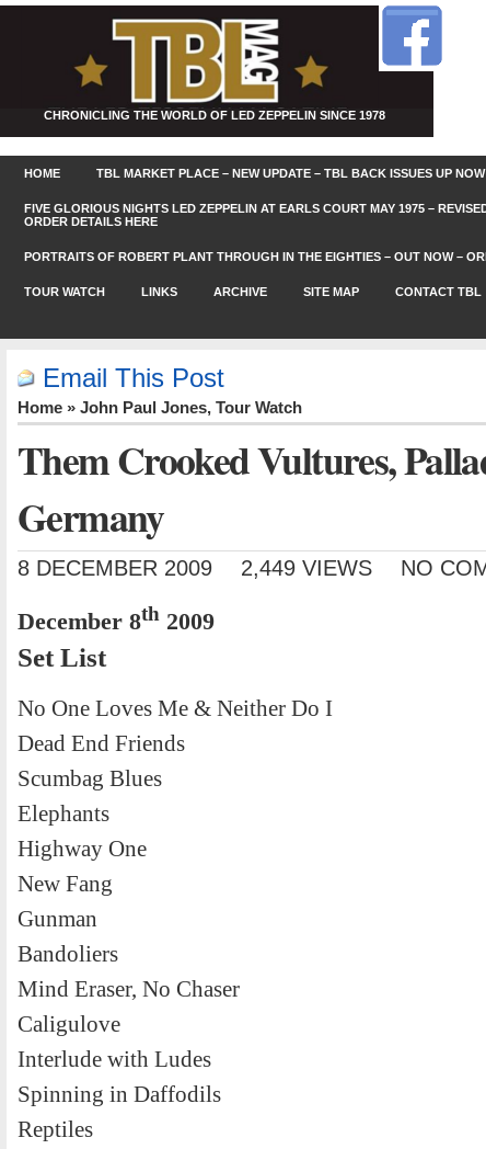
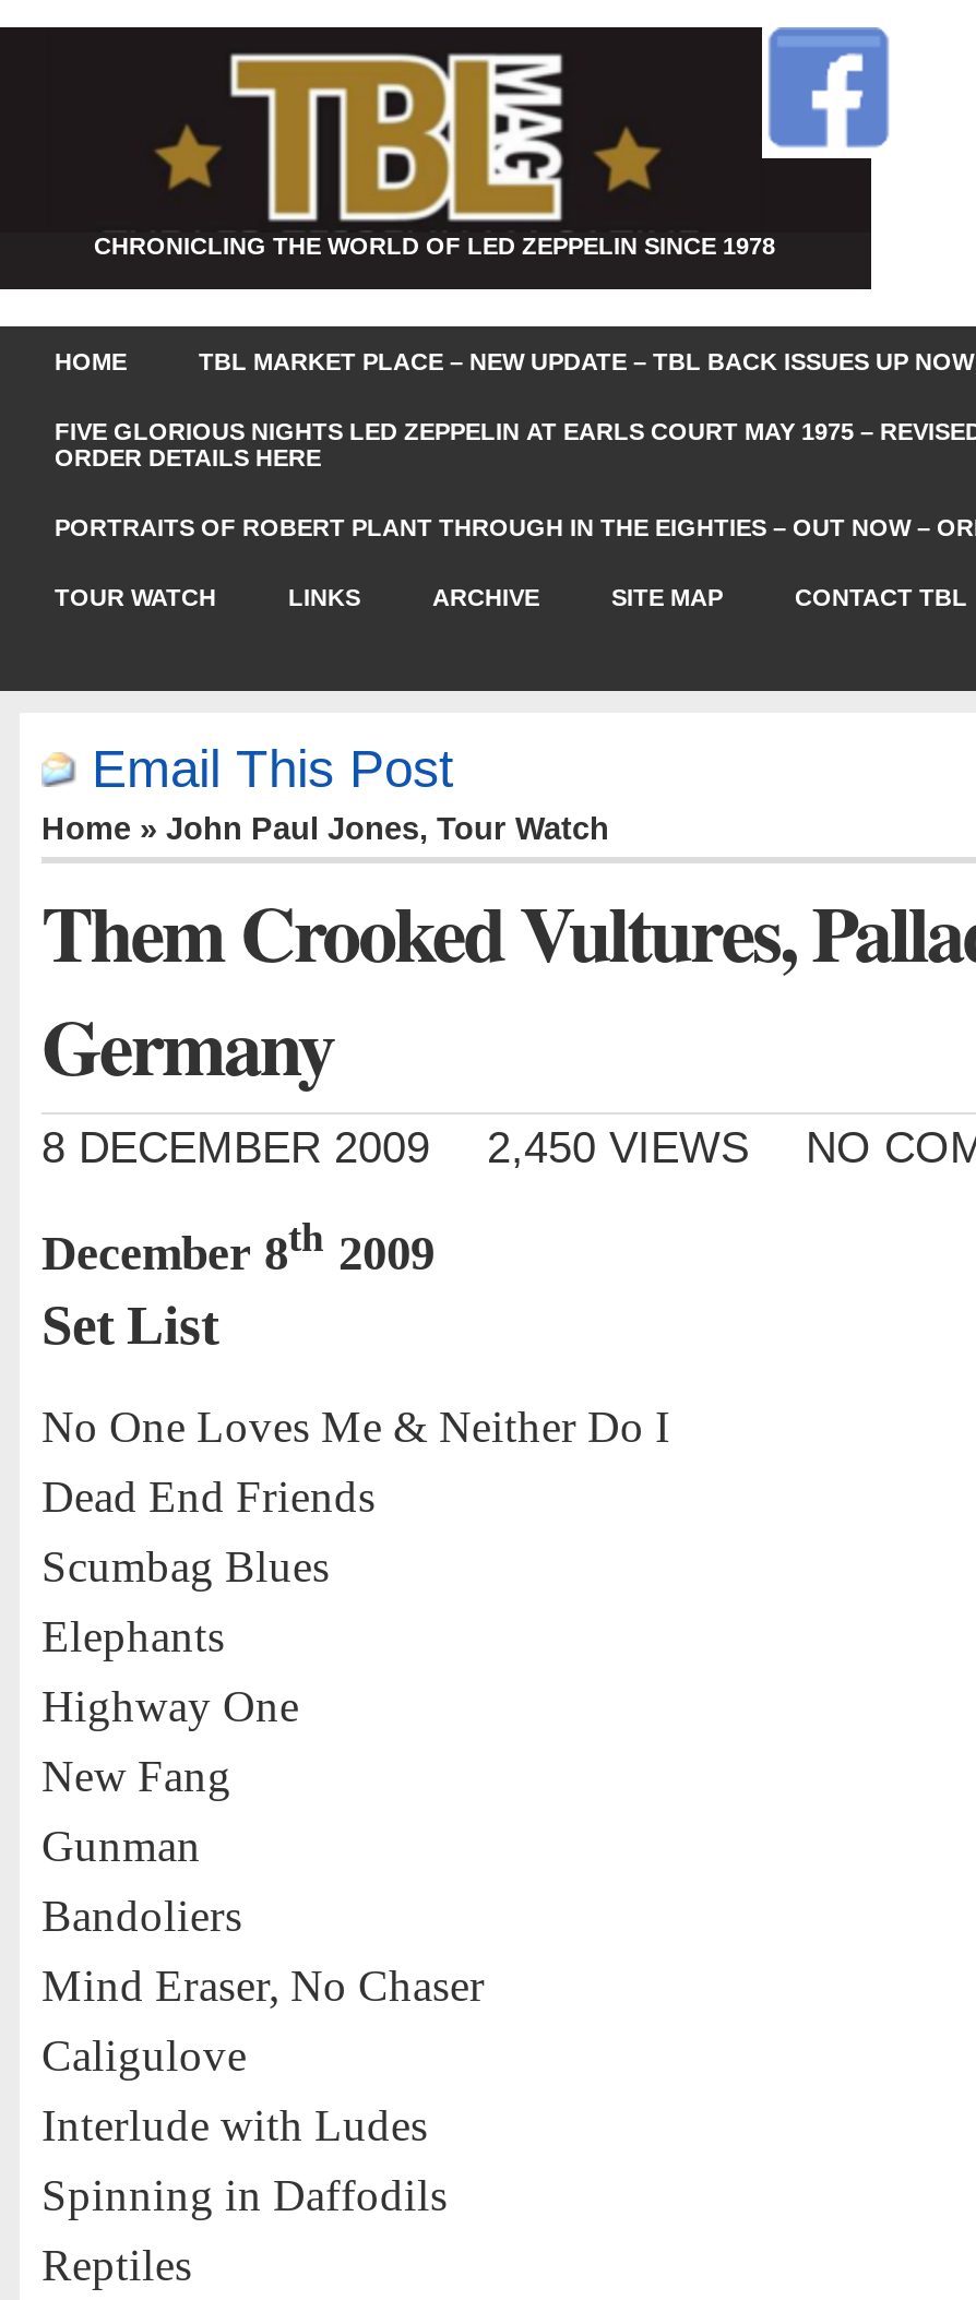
- 2,449 VIEWS
+ 2,450 VIEWS
